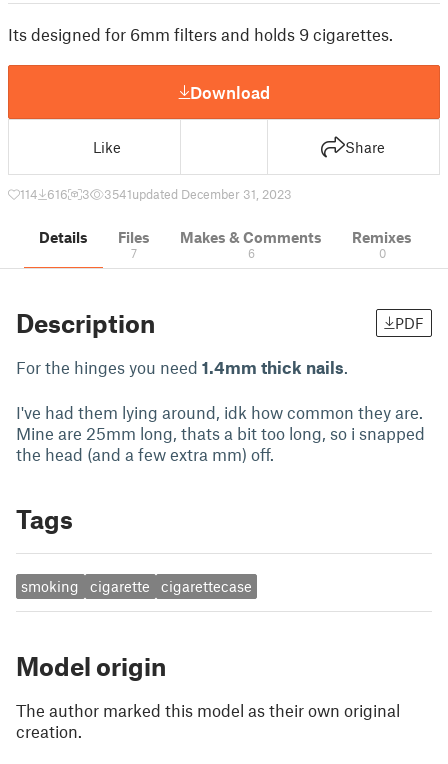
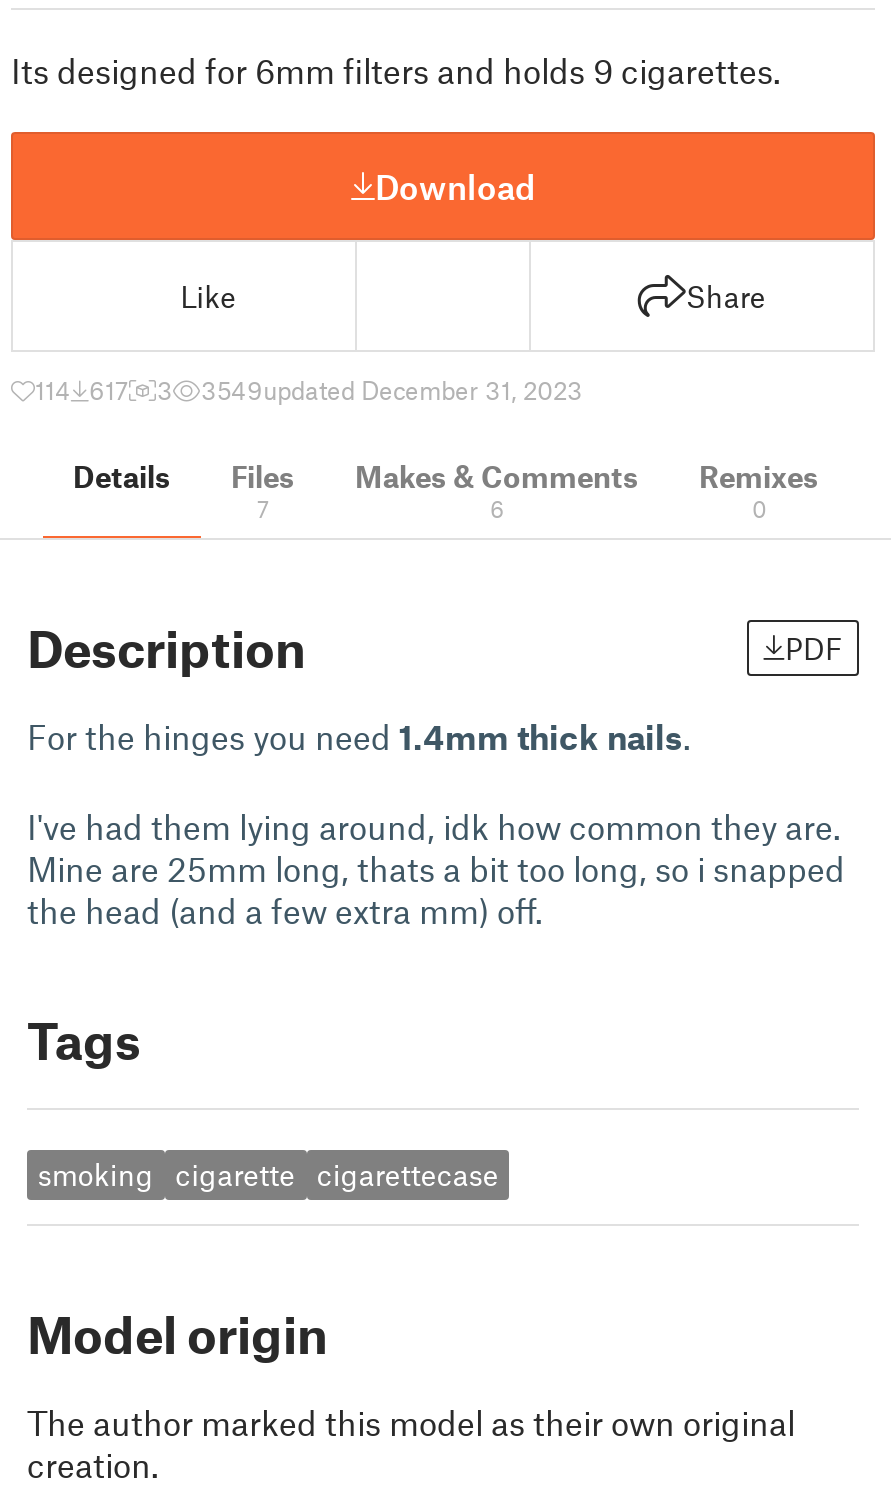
- 114 616
+ 114 617

- 3541updated December 31, 2023
+ 3549updated December 31, 2023
